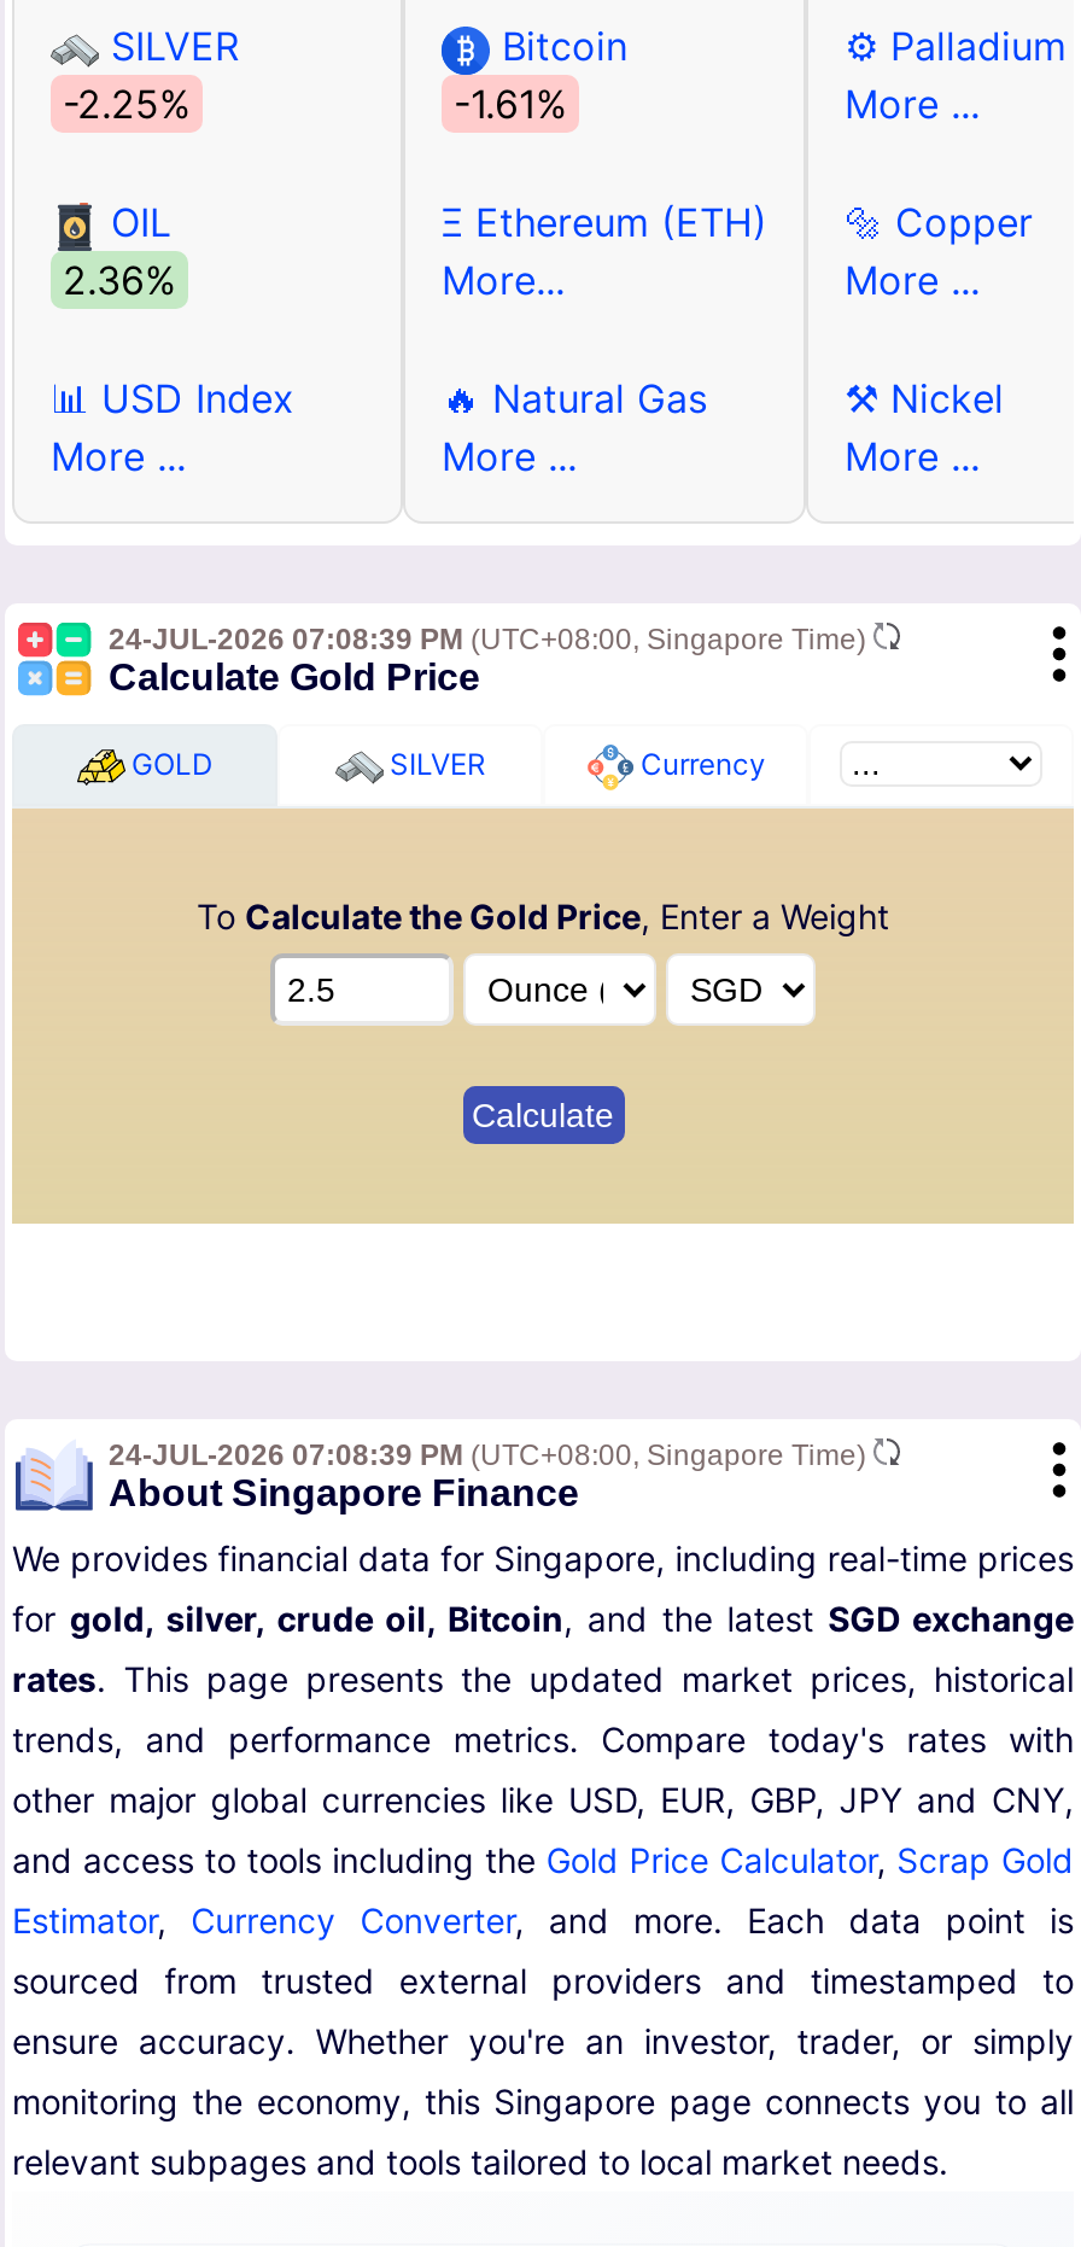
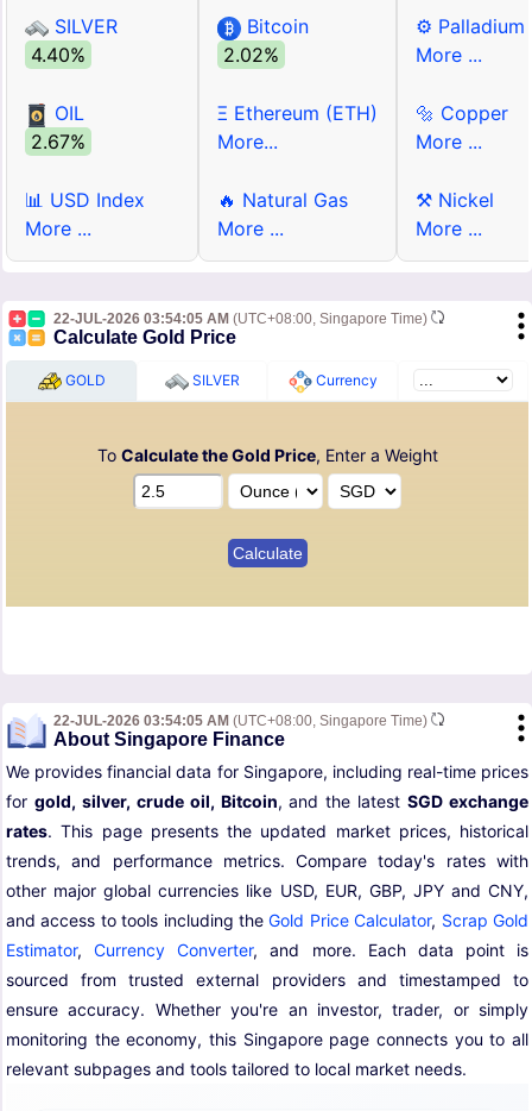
- -2.25%
+ 4.40%

- -1.61%
+ 2.02%

- 2.36%
+ 2.67%

- 24-JUL-2026 07:08:39 PM (UTC+08:00, Singapore Time)
+ 22-JUL-2026 03:54:05 AM (UTC+08:00, Singapore Time)

- 24-JUL-2026 07:08:39 PM (UTC+08:00, Singapore Time)
+ 22-JUL-2026 03:54:05 AM (UTC+08:00, Singapore Time)
